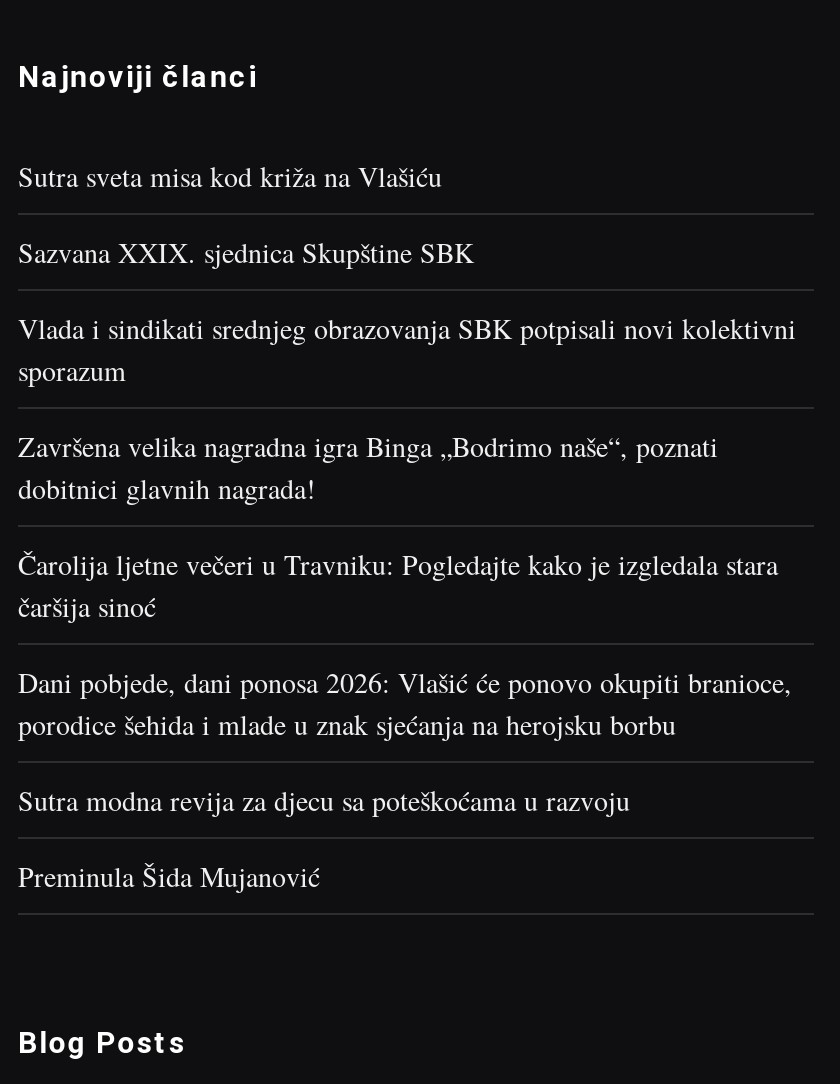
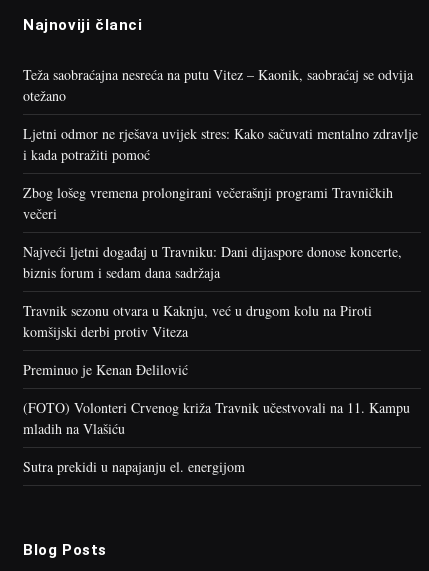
- Sutra sveta misa kod križa na Vlašiću
+ Teža saobraćajna nesreća na putu Vitez – Kaonik, saobraćaj se odvija
+ otežano

- Sazvana XXIX. sjednica Skupštine SBK
+ Ljetni odmor ne rješava uvijek stres: Kako sačuvati mentalno zdravlje
+ i kada potražiti pomoć

- Vlada i sindikati srednjeg obrazovanja SBK potpisali novi kolektivni
- sporazum
+ Zbog lošeg vremena prolongirani večerašnji programi Travničkih
+ večeri

- Završena velika nagradna igra Binga „Bodrimo naše“, poznati
- dobitnici glavnih nagrada!
+ Najveći ljetni događaj u Travniku: Dani dijaspore donose koncerte,
+ biznis forum i sedam dana sadržaja

- Čarolija ljetne večeri u Travniku: Pogledajte kako je izgledala stara
- čaršija sinoć
+ Travnik sezonu otvara u Kaknju, već u drugom kolu na Piroti
+ komšijski derbi protiv Viteza

- Dani pobjede, dani ponosa 2026: Vlašić će ponovo okupiti branioce,
- porodice šehida i mlade u znak sjećanja na herojsku borbu
+ Preminuo je Kenan Đelilović

- Sutra modna revija za djecu sa poteškoćama u razvoju
+ (FOTO) Volonteri Crvenog križa Travnik učestvovali na 11. Kampu
+ mladih na Vlašiću

- Preminula Šida Mujanović
+ Sutra prekidi u napajanju el. energijom
